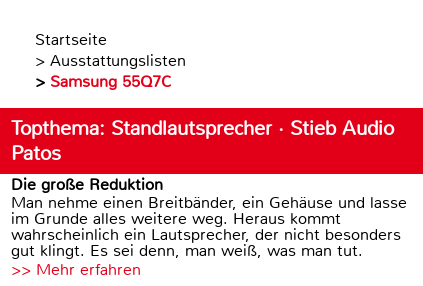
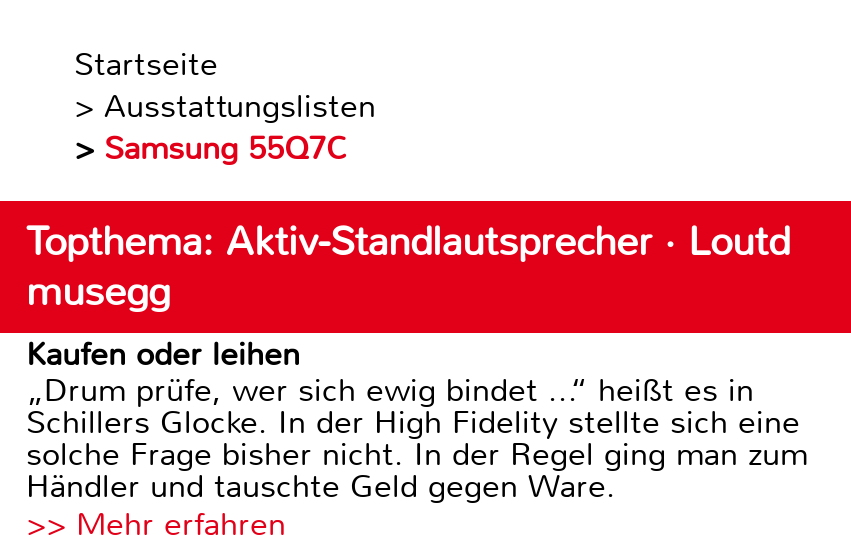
- Topthema: Standlautsprecher · Stieb Audio
- Patos
- Die große Reduktion
- Man nehme einen Breitbänder, ein Gehäuse und lasse
- im Grunde alles weitere weg. Heraus kommt
- wahrscheinlich ein Lautsprecher, der nicht besonders
- gut klingt. Es sei denn, man weiß, was man tut.
+ Topthema: Aktiv-Standlautsprecher · Loutd
+ musegg
+ Kaufen oder leihen
+ „Drum prüfe, wer sich ewig bindet ...“ heißt es in
+ Schillers Glocke. In der High Fidelity stellte sich eine
+ solche Frage bisher nicht. In der Regel ging man zum
+ Händler und tauschte Geld gegen Ware.
